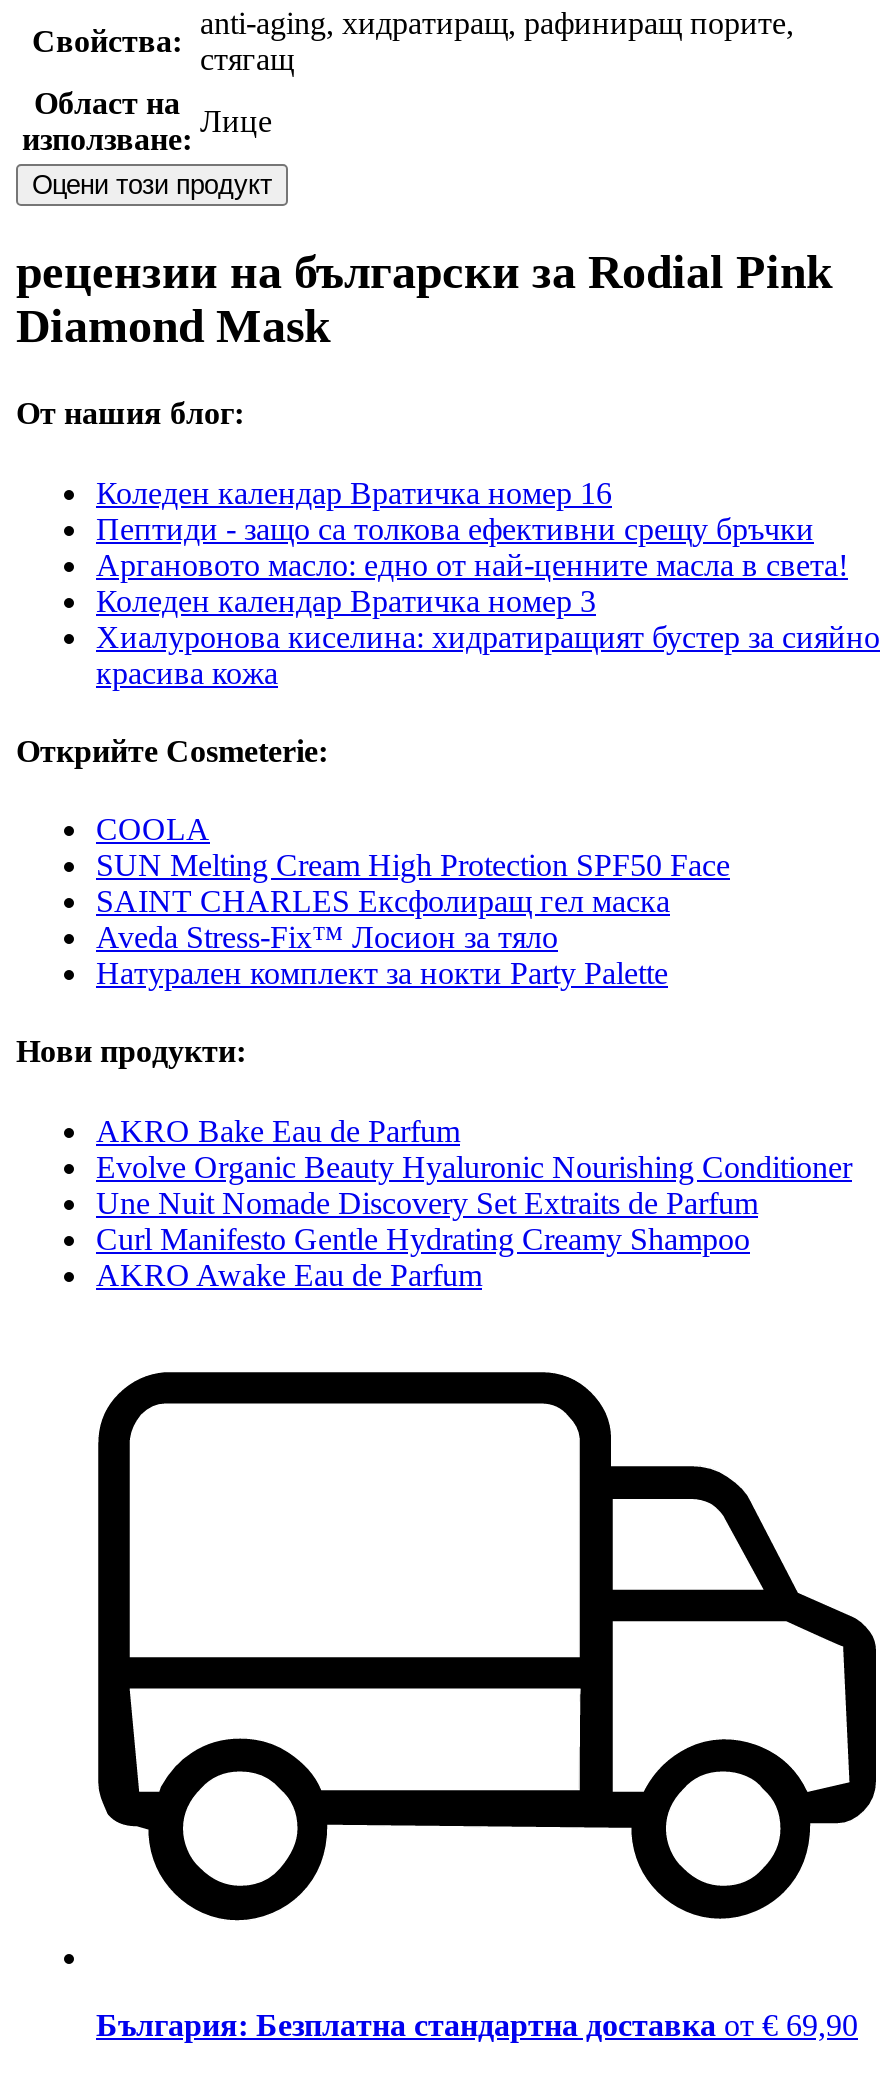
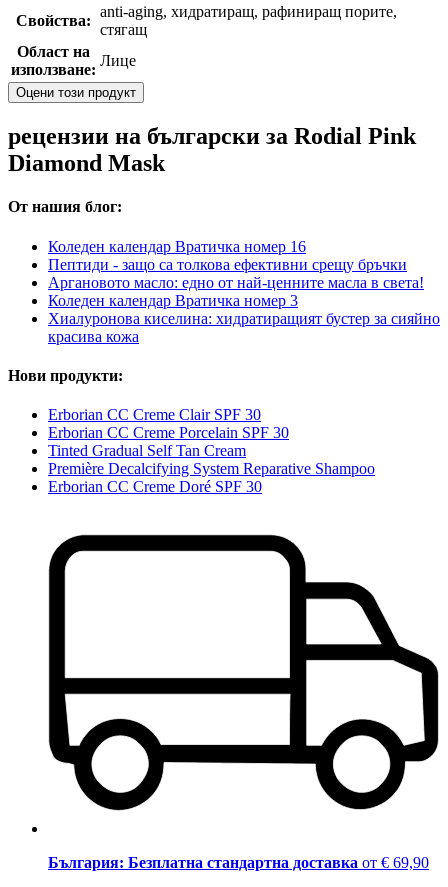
- Открийте Cosmeterie:
- COOLA
- SUN Melting Cream High Protection SPF50 Face
- SAINT CHARLES Ексфолиращ гел маска
- Aveda Stress-Fix™ Лосион за тяло
- Натурален комплект за нокти Party Palette

- AKRO Bake Eau de Parfum
- Evolve Organic Beauty Hyaluronic Nourishing Conditioner
- Une Nuit Nomade Discovery Set Extraits de Parfum
- Curl Manifesto Gentle Hydrating Creamy Shampoo
- AKRO Awake Eau de Parfum
+ Erborian CC Creme Clair SPF 30
+ Erborian CC Creme Porcelain SPF 30
+ Tinted Gradual Self Tan Cream
+ Première Decalcifying System Reparative Shampoo
+ Erborian CC Creme Doré SPF 30
